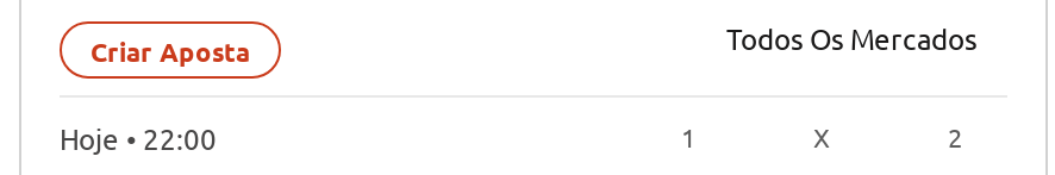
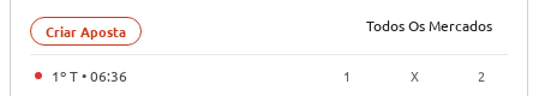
- Hoje • 22:00
+ 1º T • 06:36
